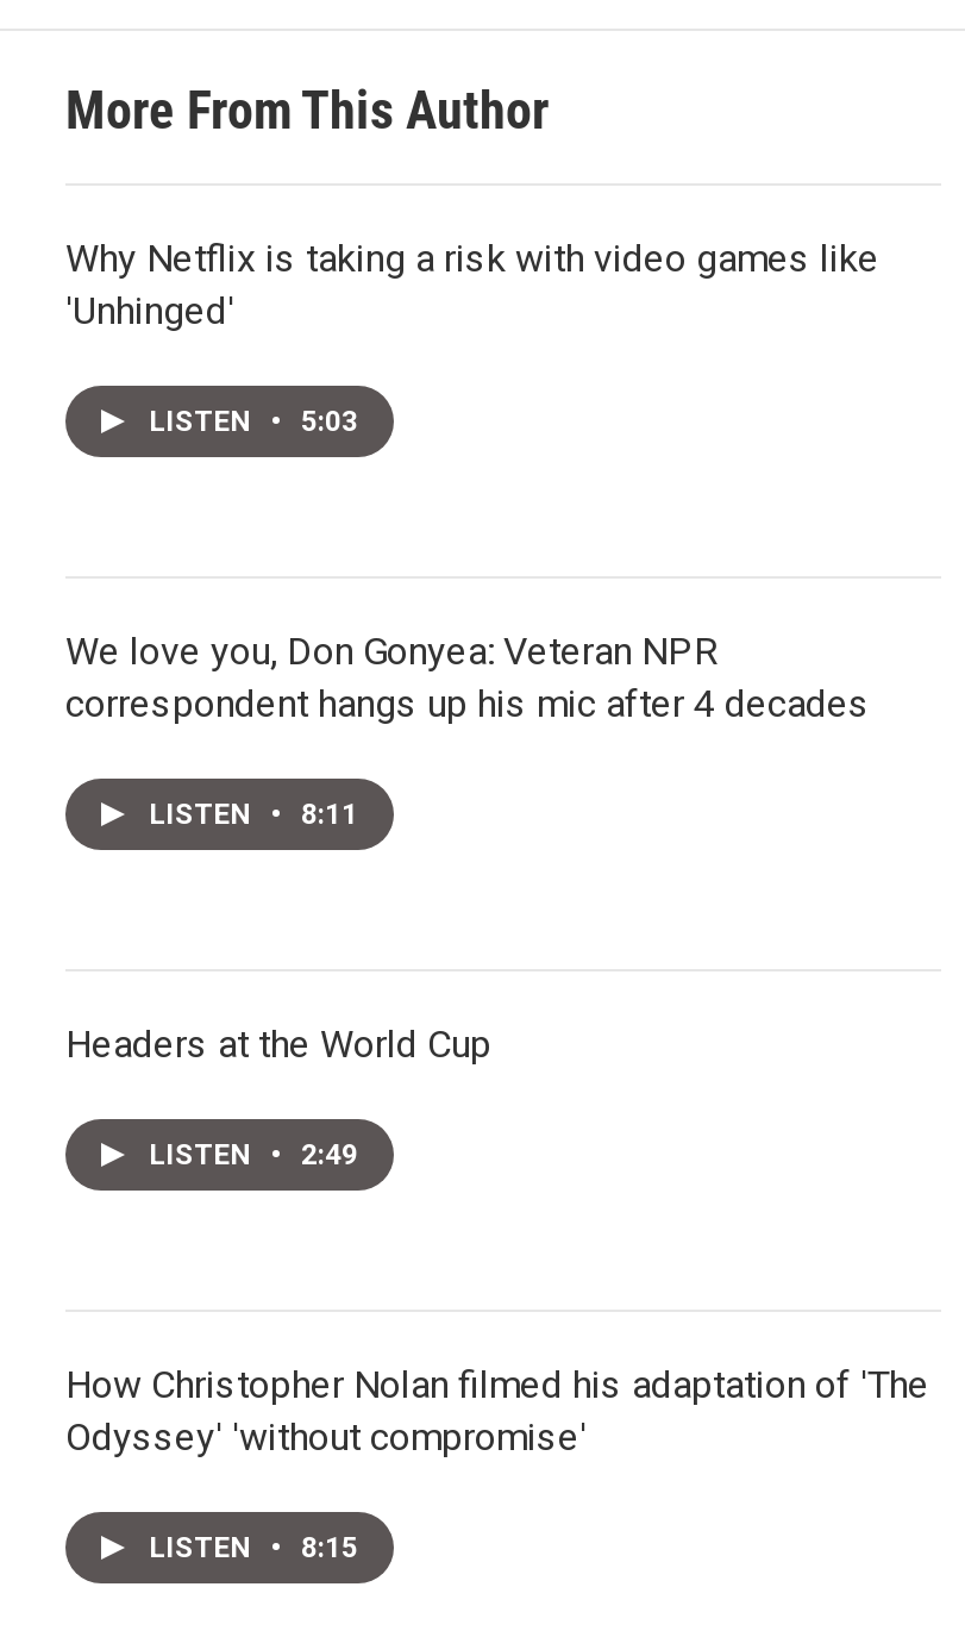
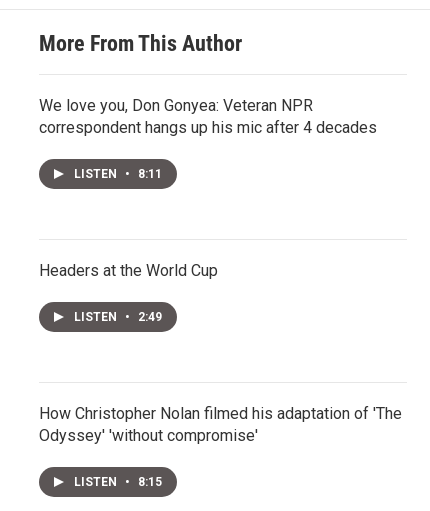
- Why Netflix is taking a risk with video games like
- 'Unhinged'
- LISTEN • 5:03
